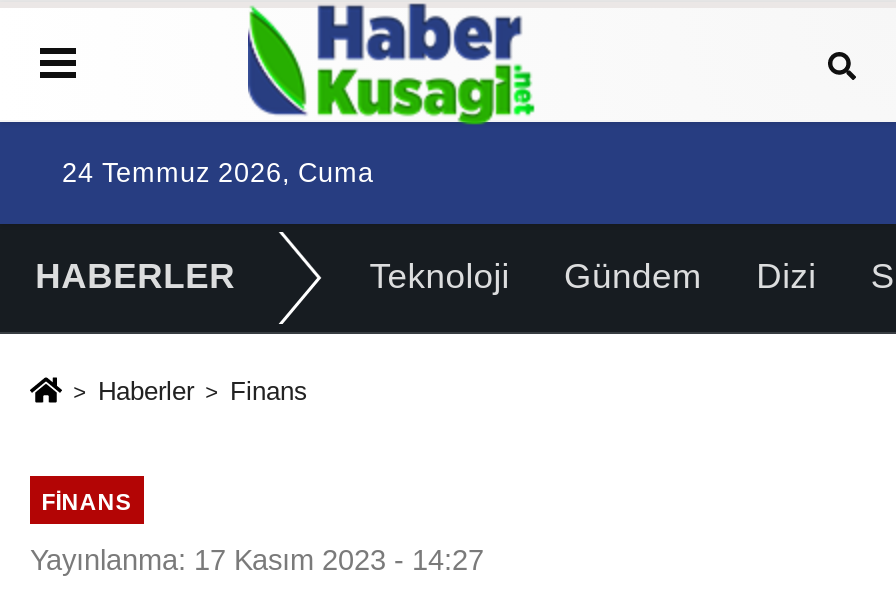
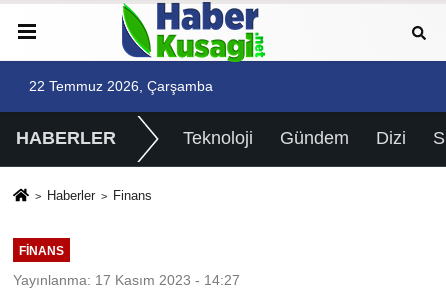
- 24 Temmuz 2026, Cuma
+ 22 Temmuz 2026, Çarşamba
